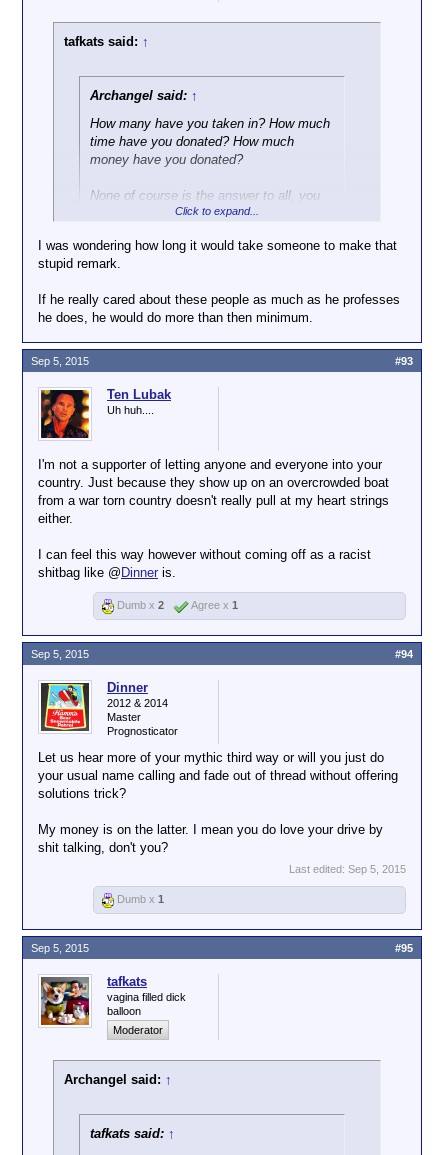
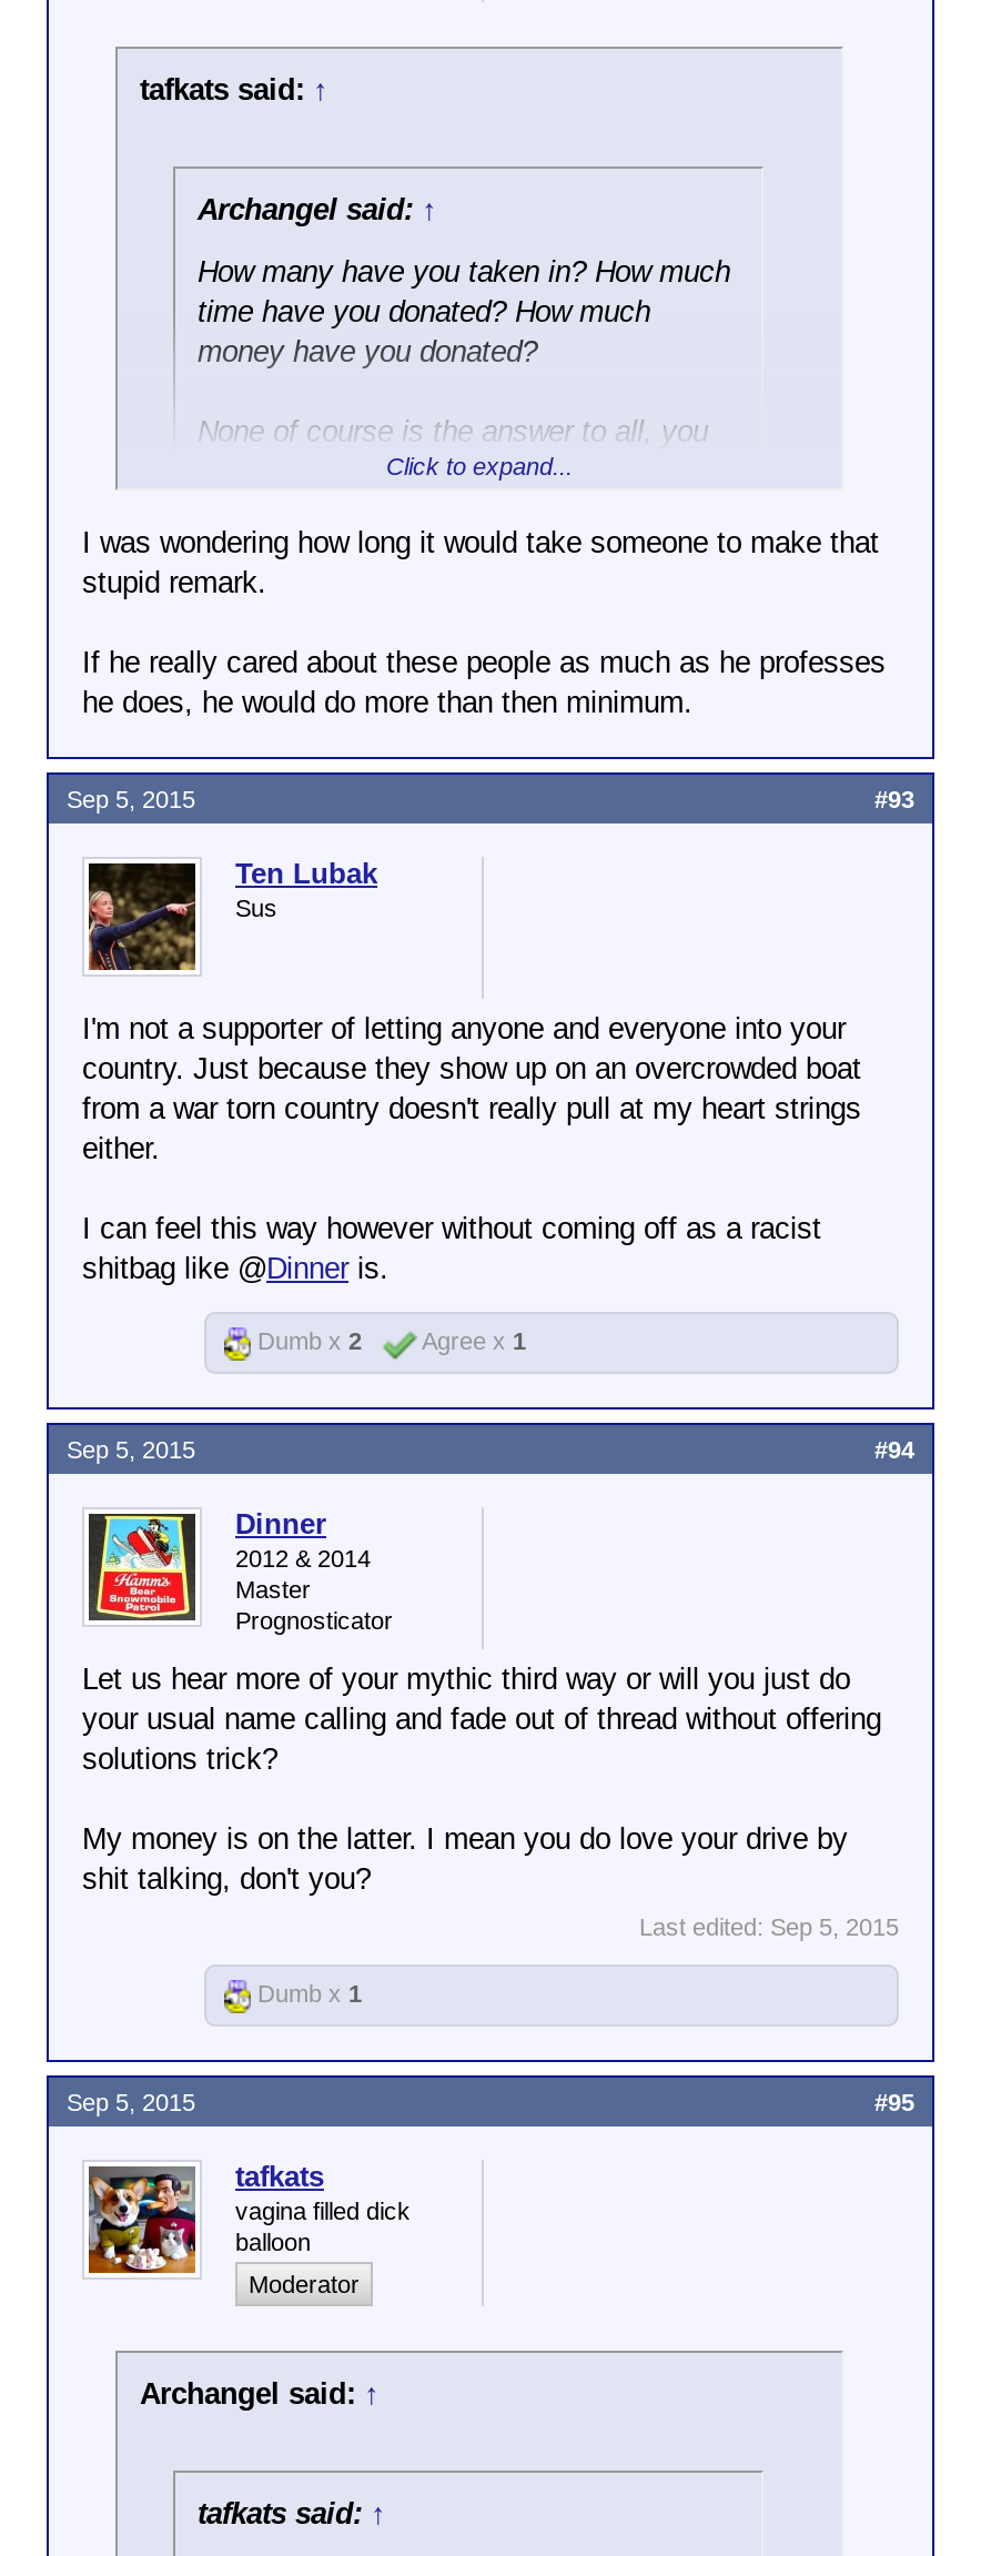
- [image]
- Uh huh....
+ [image]
+ Sus
